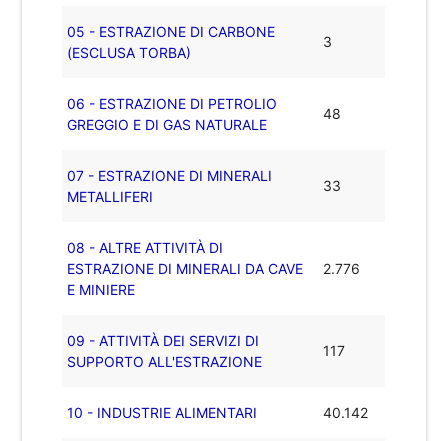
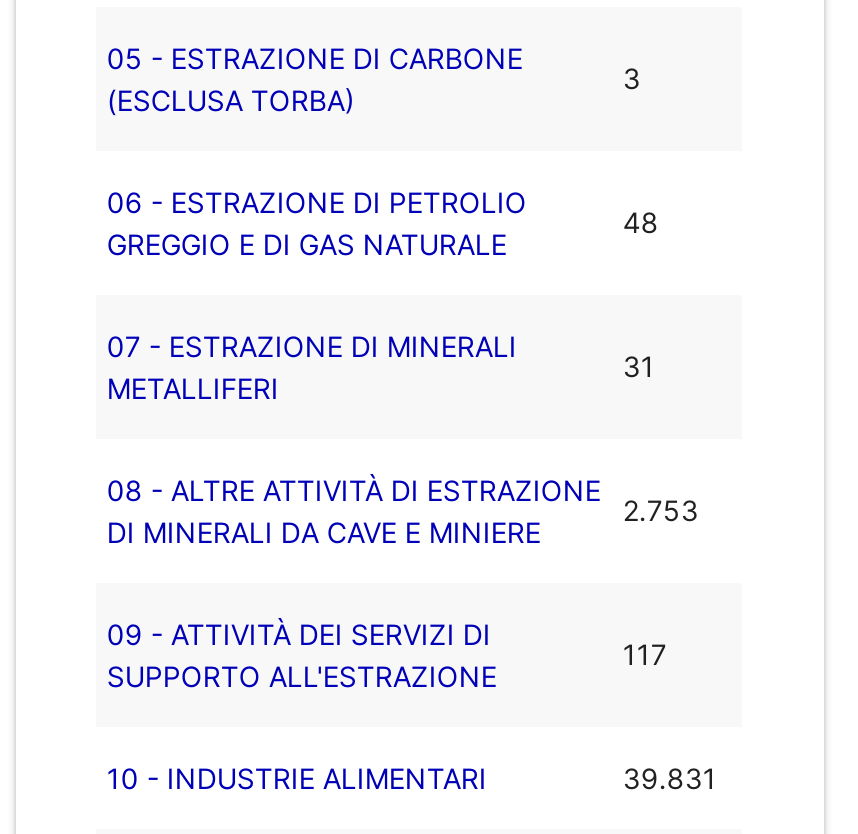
- 33
+ 31

- 2.776
+ 2.753

- 40.142
+ 39.831
